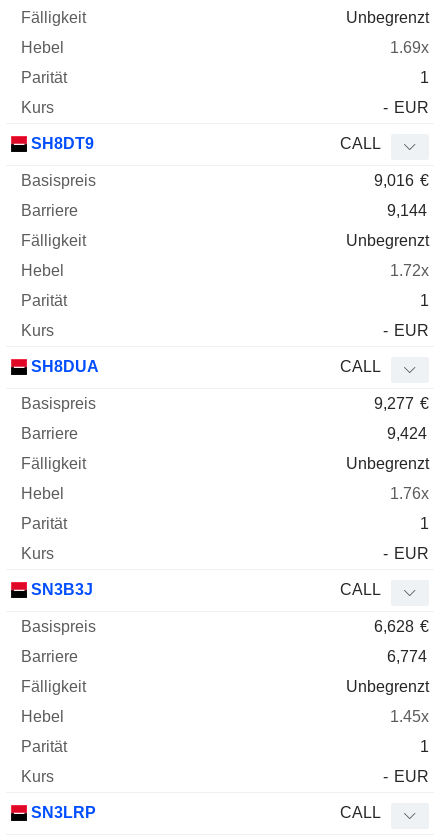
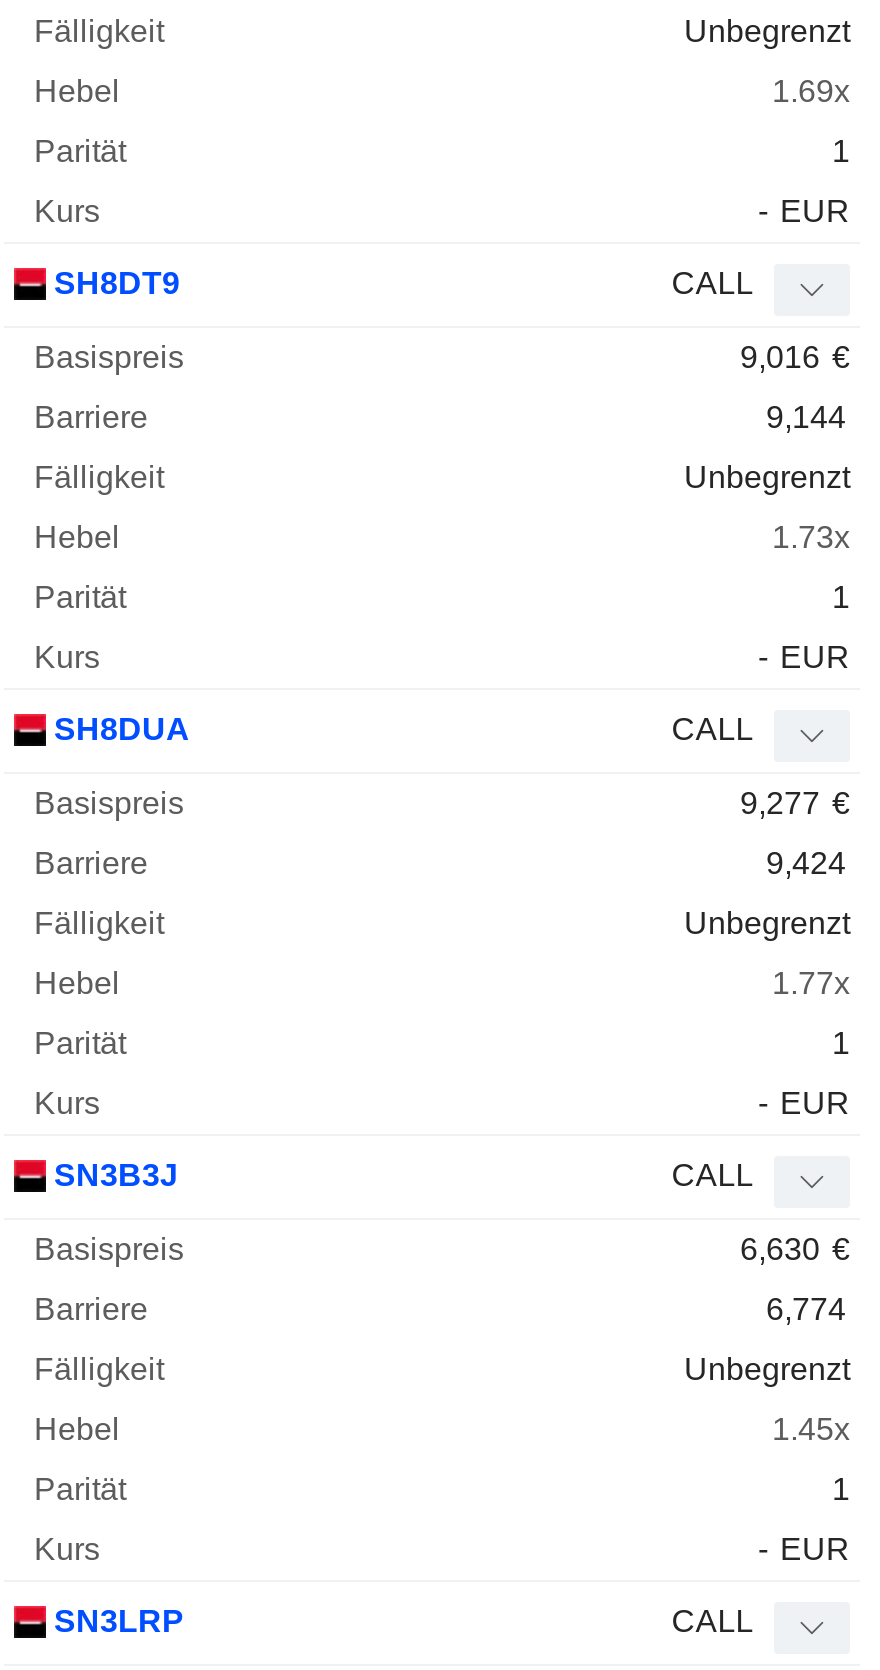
- 1.72x
+ 1.73x

- 1.76x
+ 1.77x

- 6,628 €
+ 6,630 €
